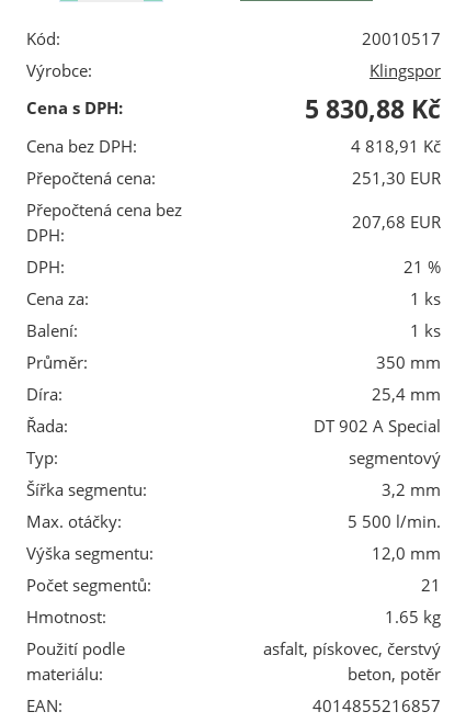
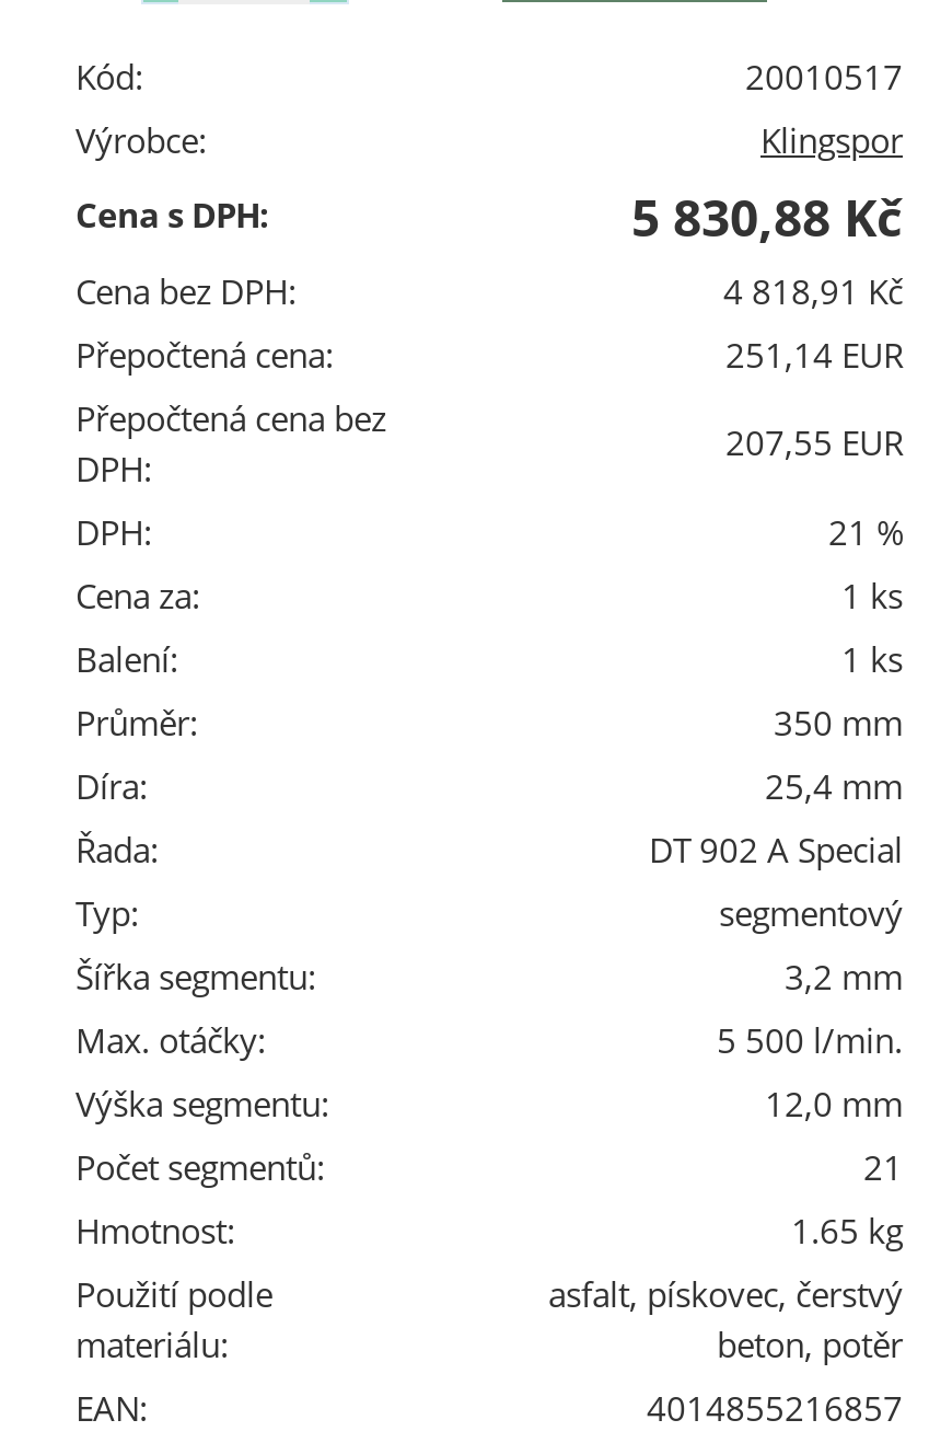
- 251,30 EUR
+ 251,14 EUR

- 207,68 EUR
+ 207,55 EUR
